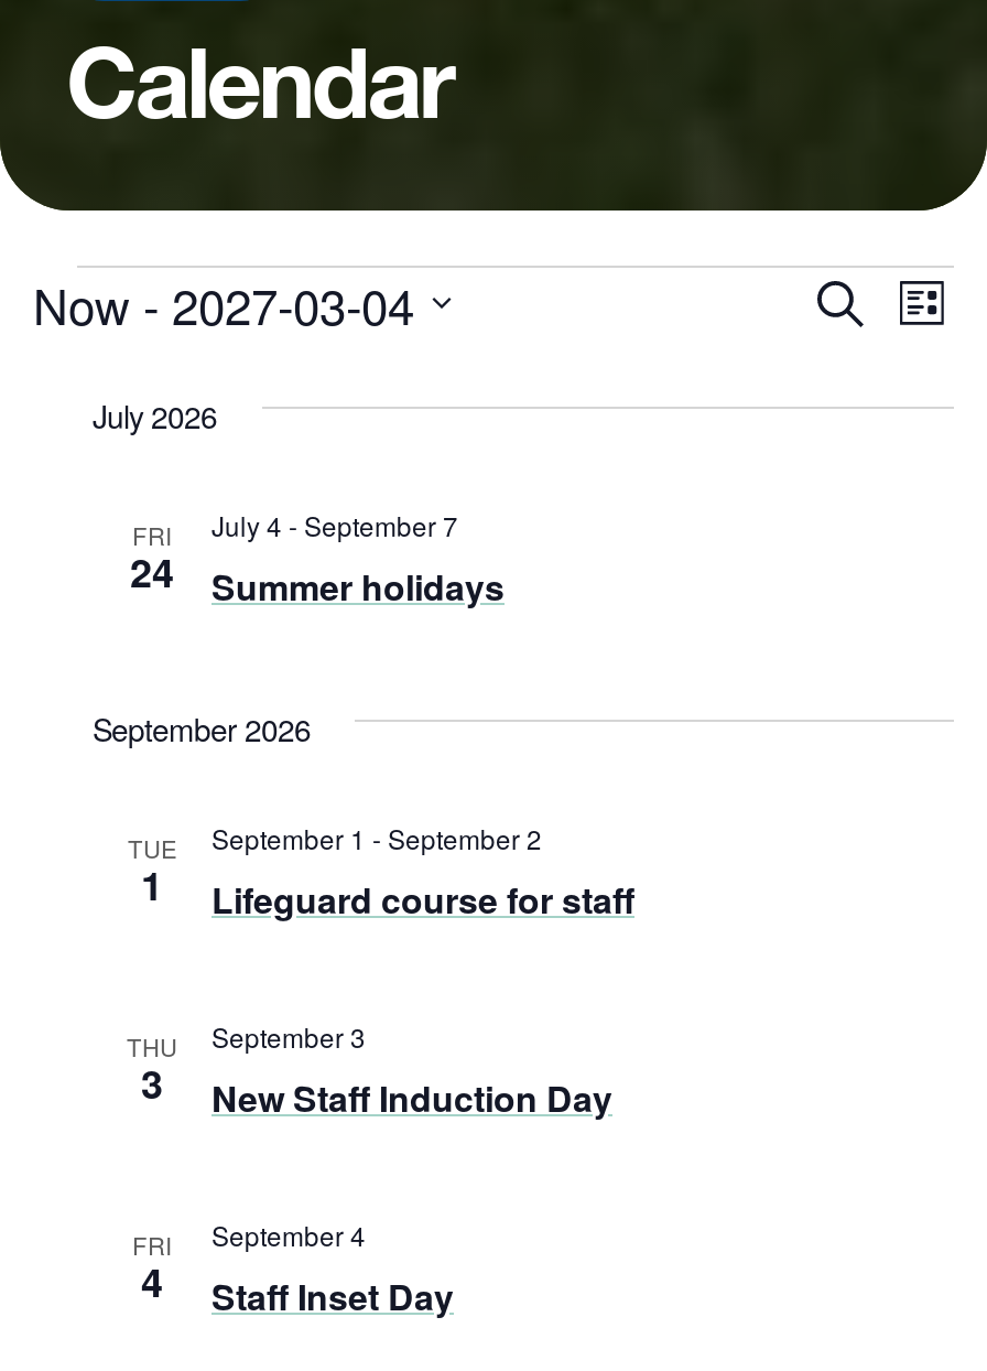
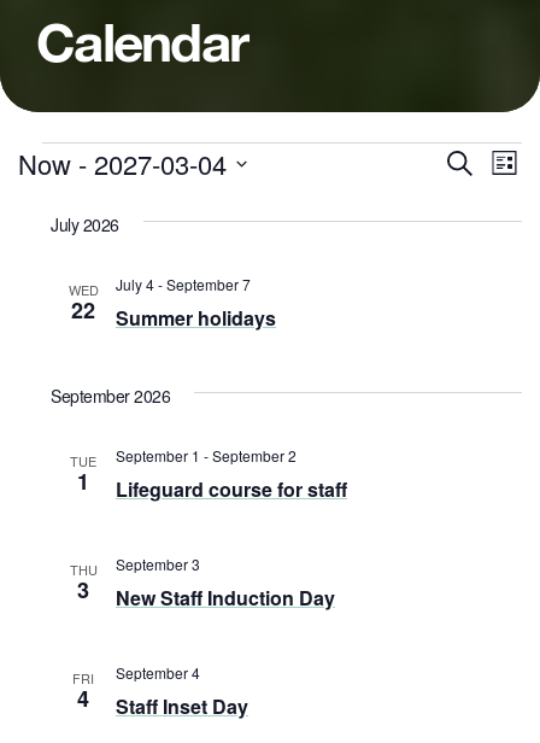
- FRI
- 24
+ WED
+ 22
